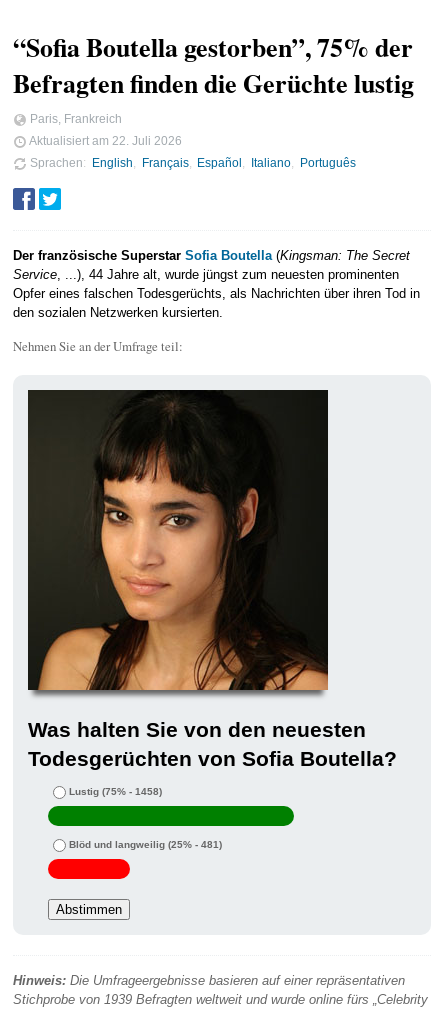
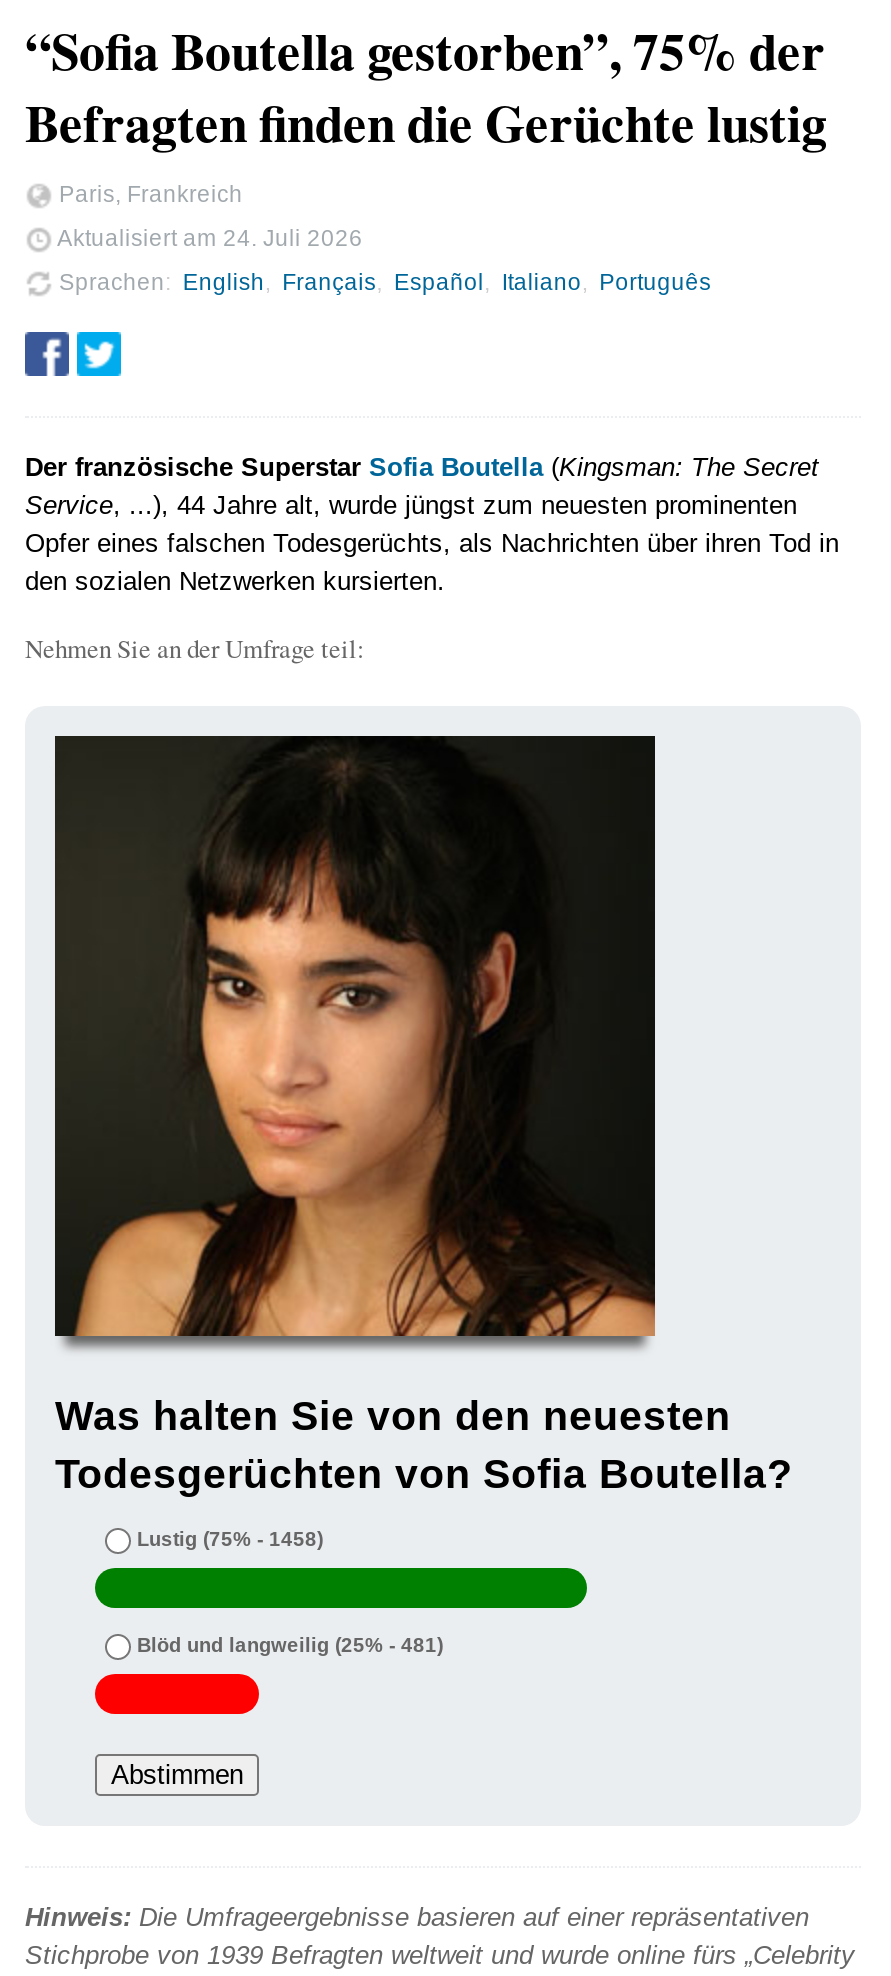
- Aktualisiert am 22. Juli 2026
+ Aktualisiert am 24. Juli 2026
